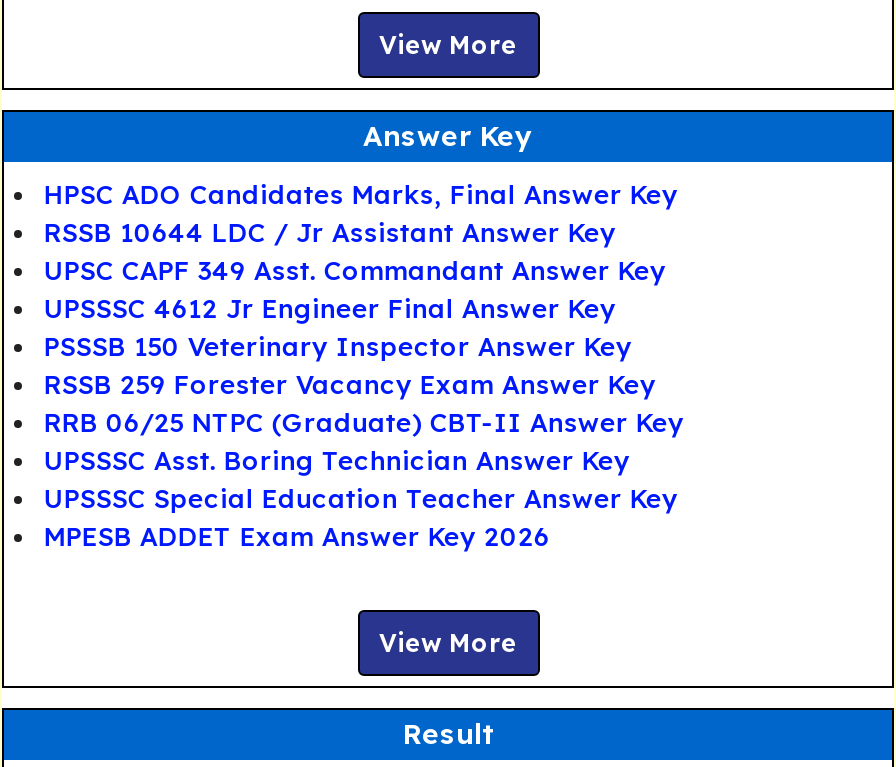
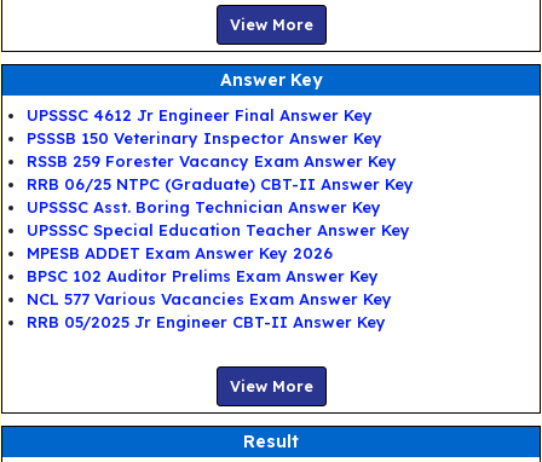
- HPSC ADO Candidates Marks, Final Answer Key
- RSSB 10644 LDC / Jr Assistant Answer Key
- UPSC CAPF 349 Asst. Commandant Answer Key

moved up: UPSSSC 4612 Jr Engineer Final Answer Key | PSSSB 150 Veterinary Inspector Answer Key | RSSB 259 Forester Vacancy Exam Answer Key | RRB 06/25 NTPC (Graduate) CBT-II Answer Key | UPSSSC Asst. Boring Technician Answer Key | UPSSSC Special Education Teacher Answer Key | MPESB ADDET Exam Answer Key 2026

+ BPSC 102 Auditor Prelims Exam Answer Key
+ NCL 577 Various Vacancies Exam Answer Key
+ RRB 05/2025 Jr Engineer CBT-II Answer Key
